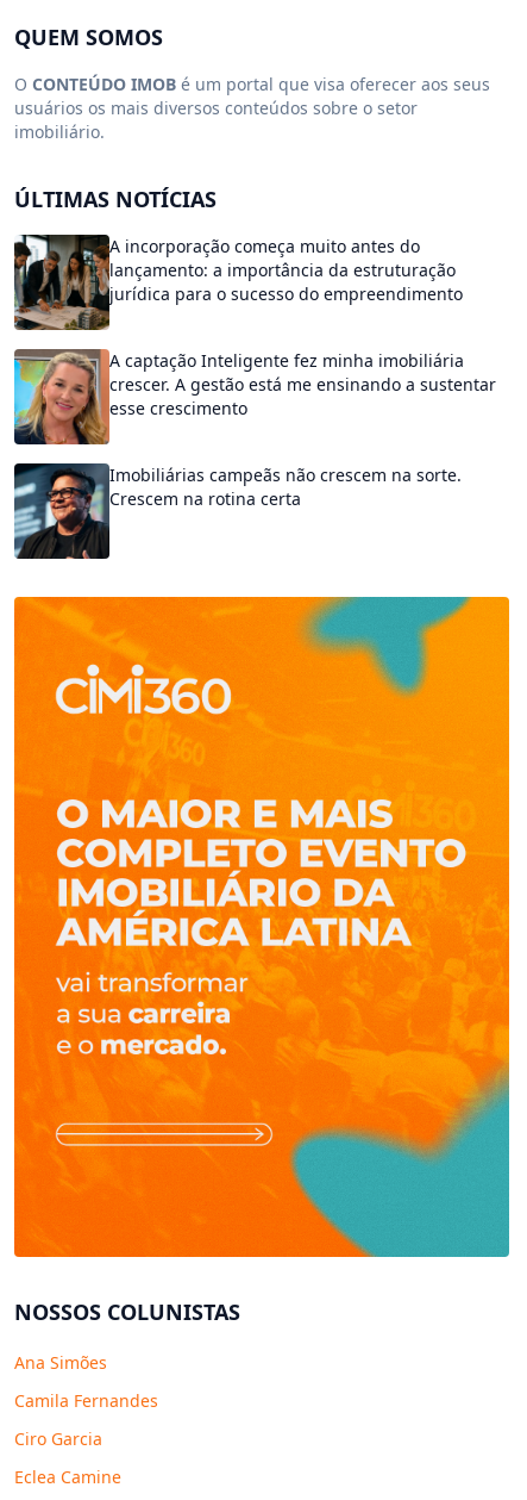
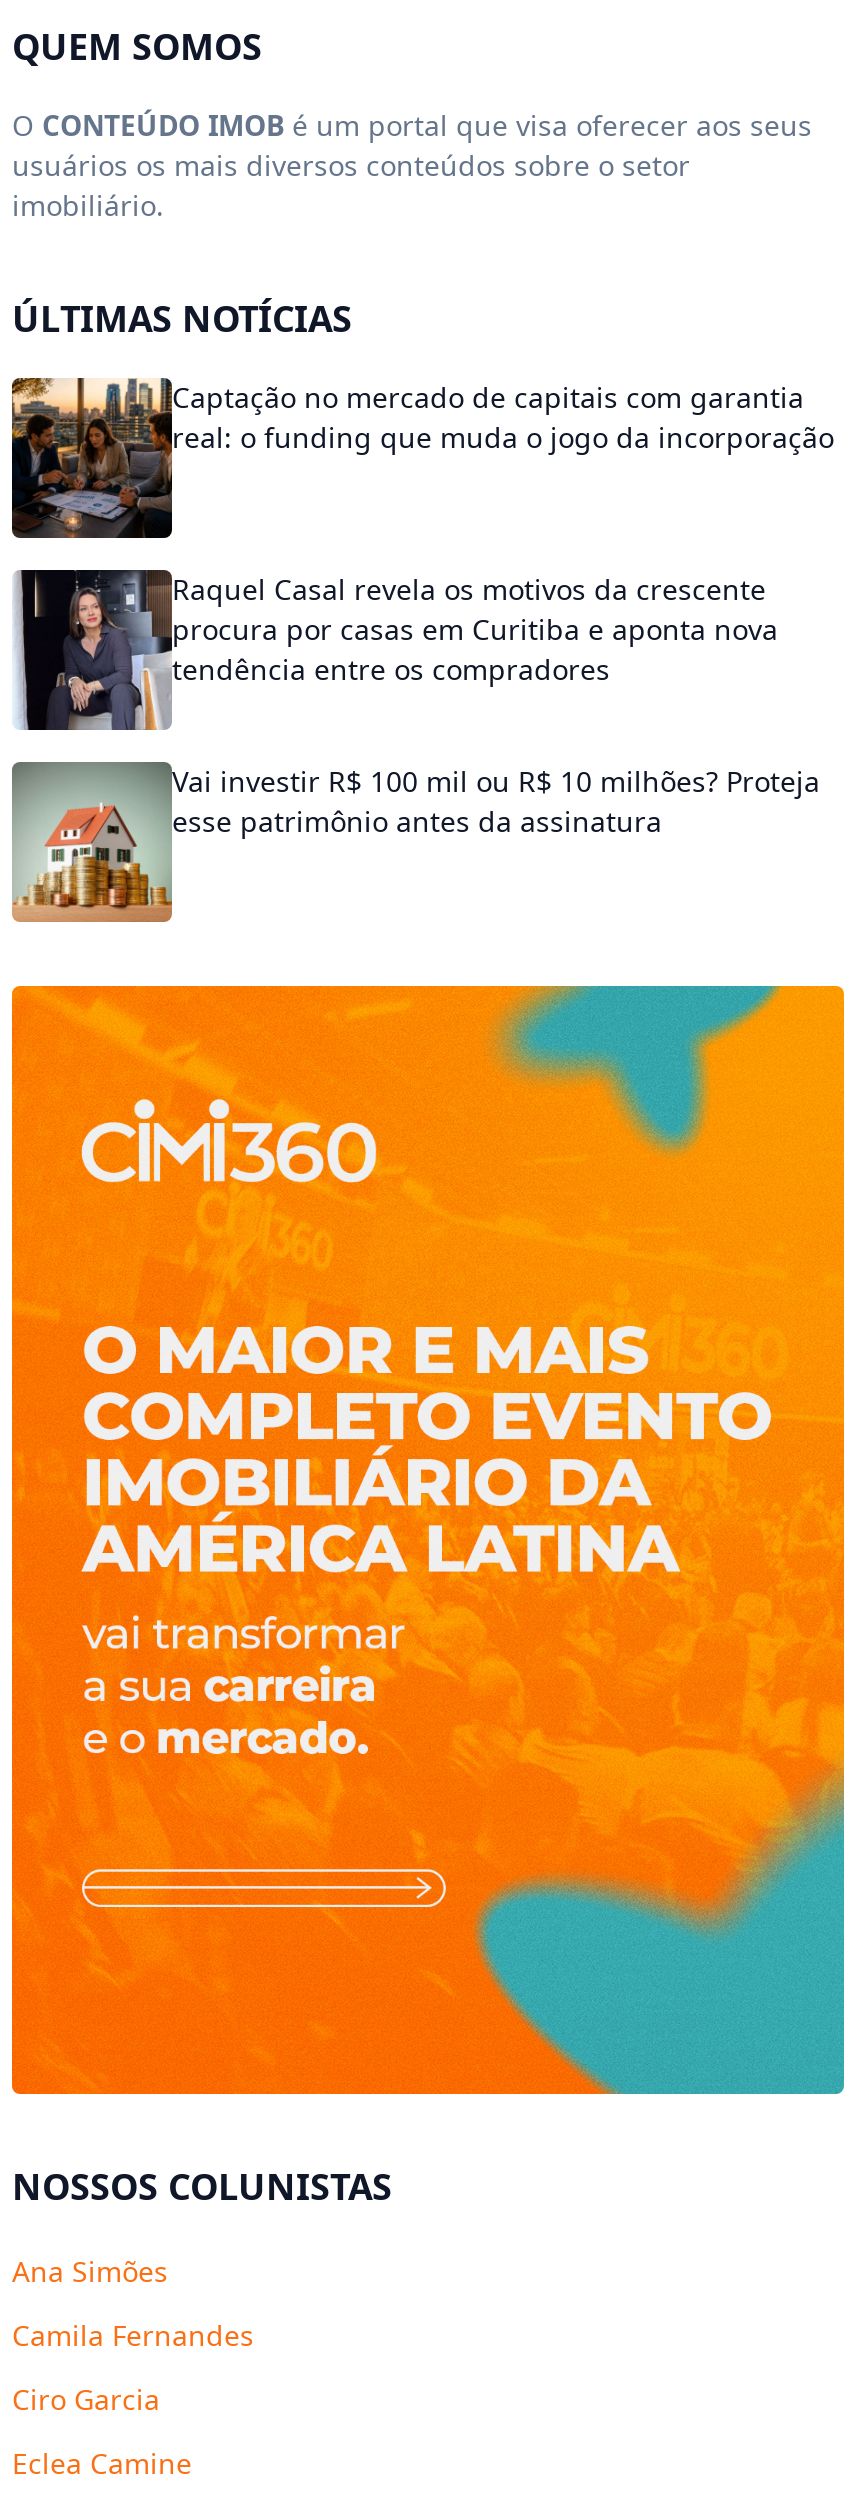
- [image]
- A incorporação começa muito antes do
- lançamento: a importância da estruturação
- jurídica para o sucesso do empreendimento
+ [image]
+ Captação no mercado de capitais com garantia
+ real: o funding que muda o jogo da incorporação

- [image]
- A captação Inteligente fez minha imobiliária
- crescer. A gestão está me ensinando a sustentar
- esse crescimento
+ [image]
+ Raquel Casal revela os motivos da crescente
+ procura por casas em Curitiba e aponta nova
+ tendência entre os compradores

- [image]
- Imobiliárias campeãs não crescem na sorte.
- Crescem na rotina certa
+ [image]
+ Vai investir R$ 100 mil ou R$ 10 milhões? Proteja
+ esse patrimônio antes da assinatura
